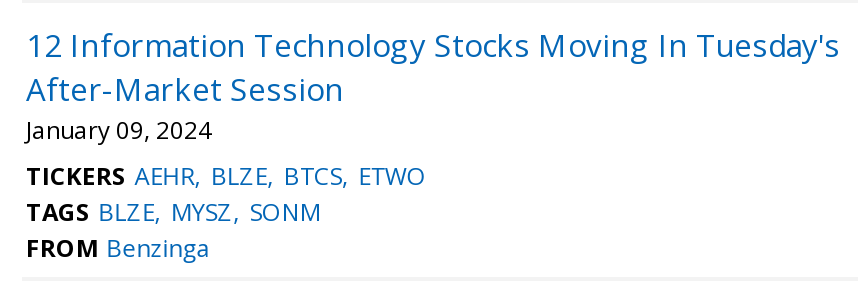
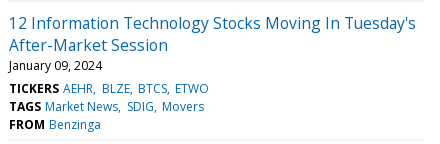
- TAGS BLZE MYSZ SONM
+ TAGS Market News SDIG Movers
